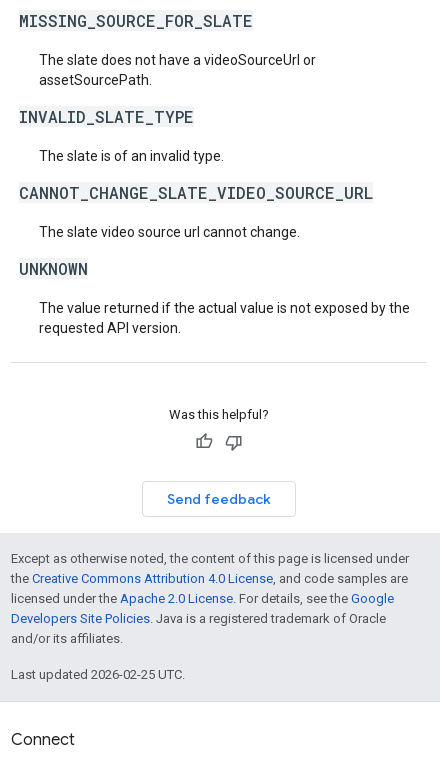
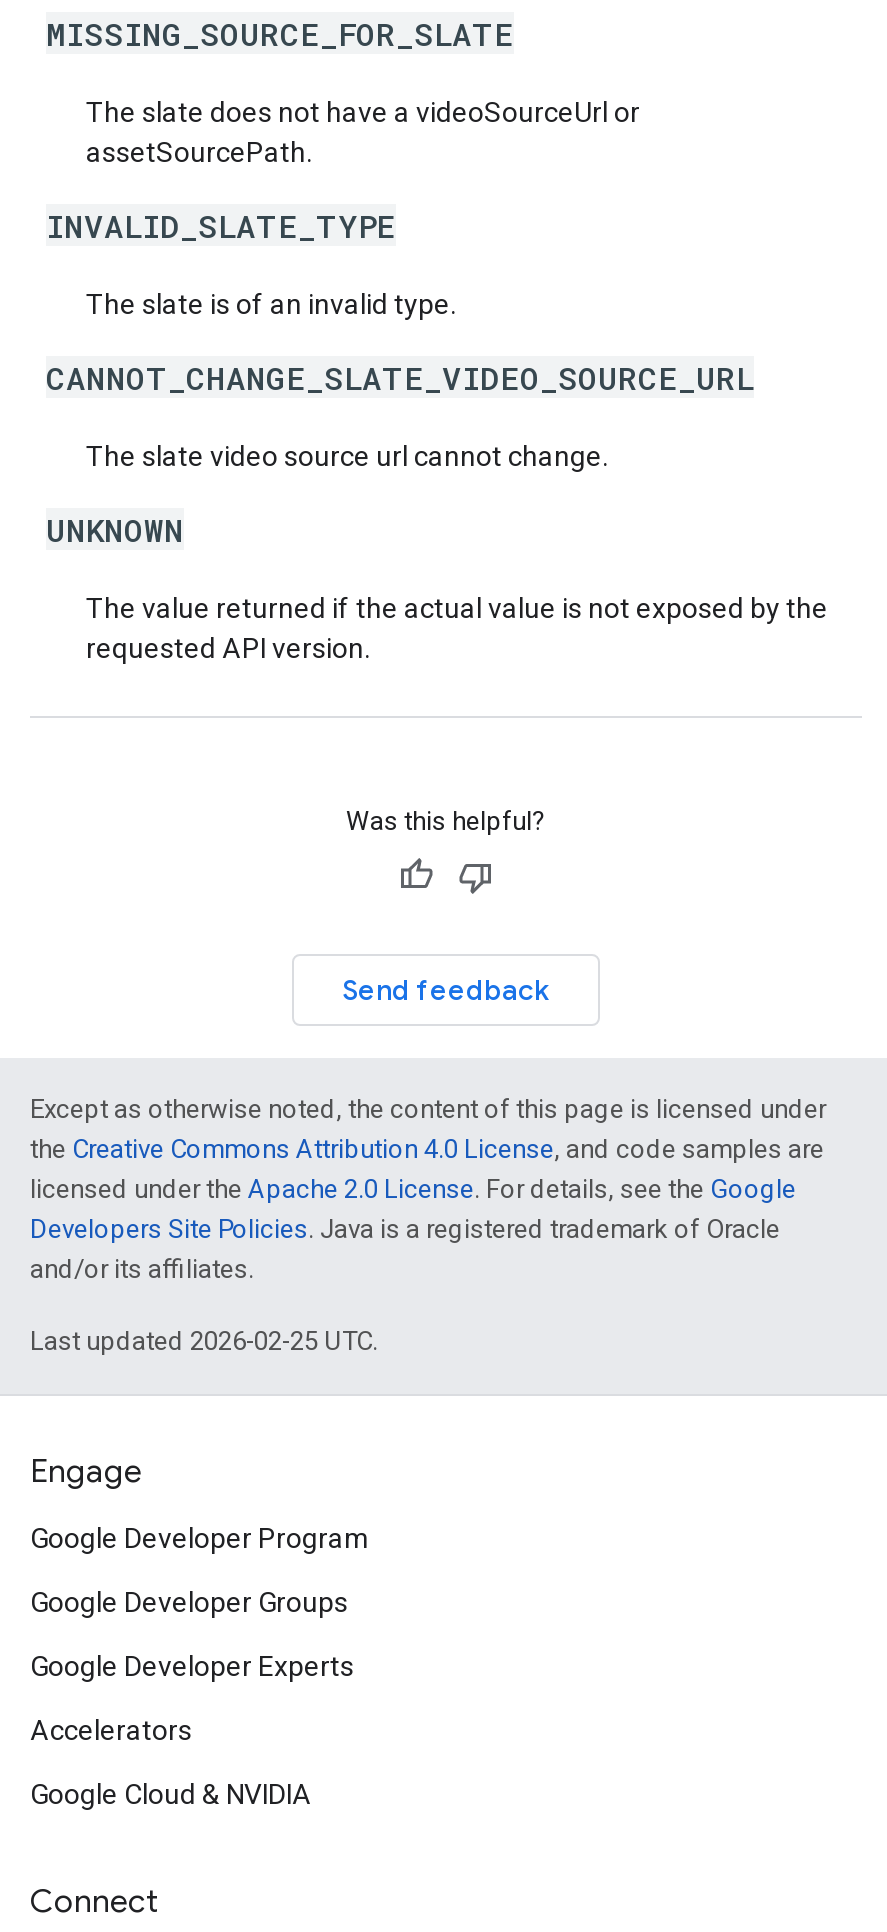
+ Engage
+ Google Developer Program
+ Google Developer Groups
+ Google Developer Experts
+ Accelerators
+ Google Cloud & NVIDIA
